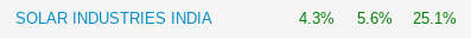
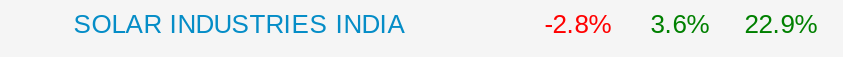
- 4.3%
+ -2.8%

- 5.6%
+ 3.6%

- 25.1%
+ 22.9%
